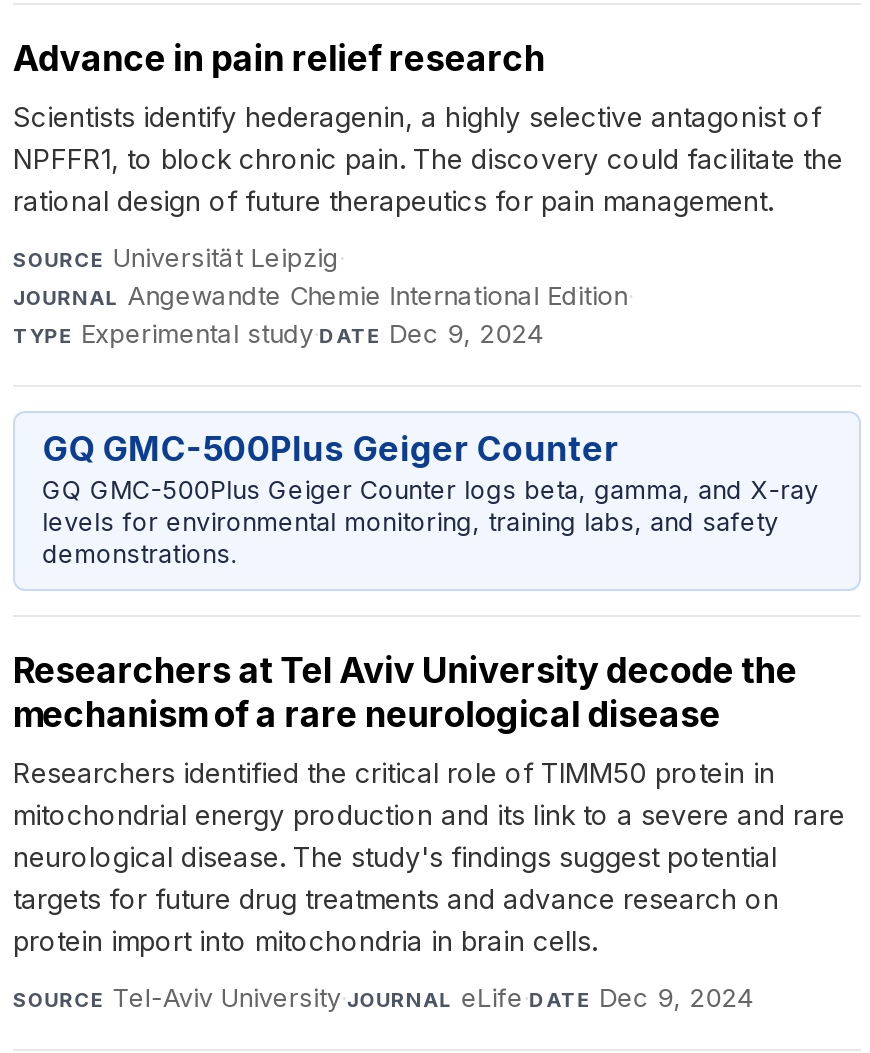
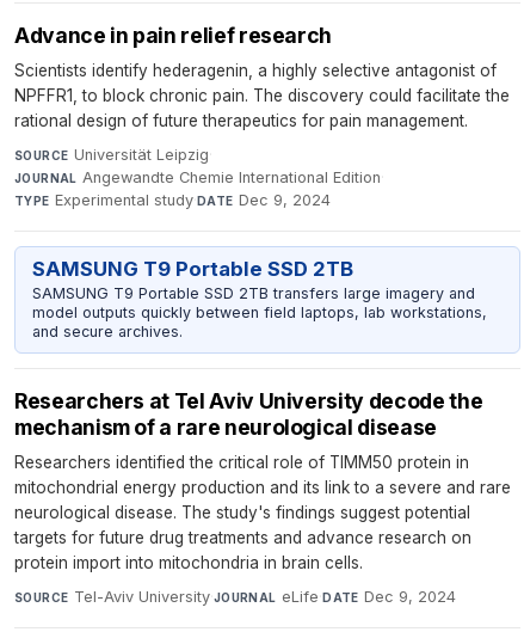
- GQ GMC-500Plus Geiger Counter
- GQ GMC-500Plus Geiger Counter logs beta, gamma, and X-ray
- levels for environmental monitoring, training labs, and safety
- demonstrations.
+ SAMSUNG T9 Portable SSD 2TB
+ SAMSUNG T9 Portable SSD 2TB transfers large imagery and
+ model outputs quickly between field laptops, lab workstations,
+ and secure archives.
